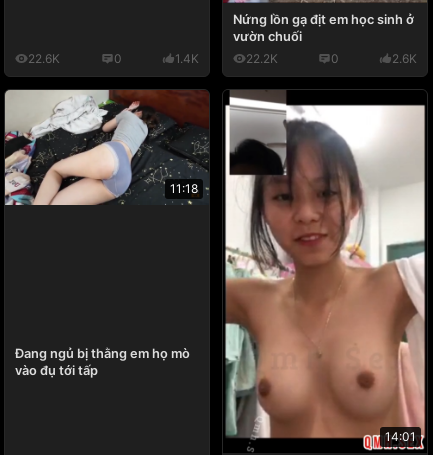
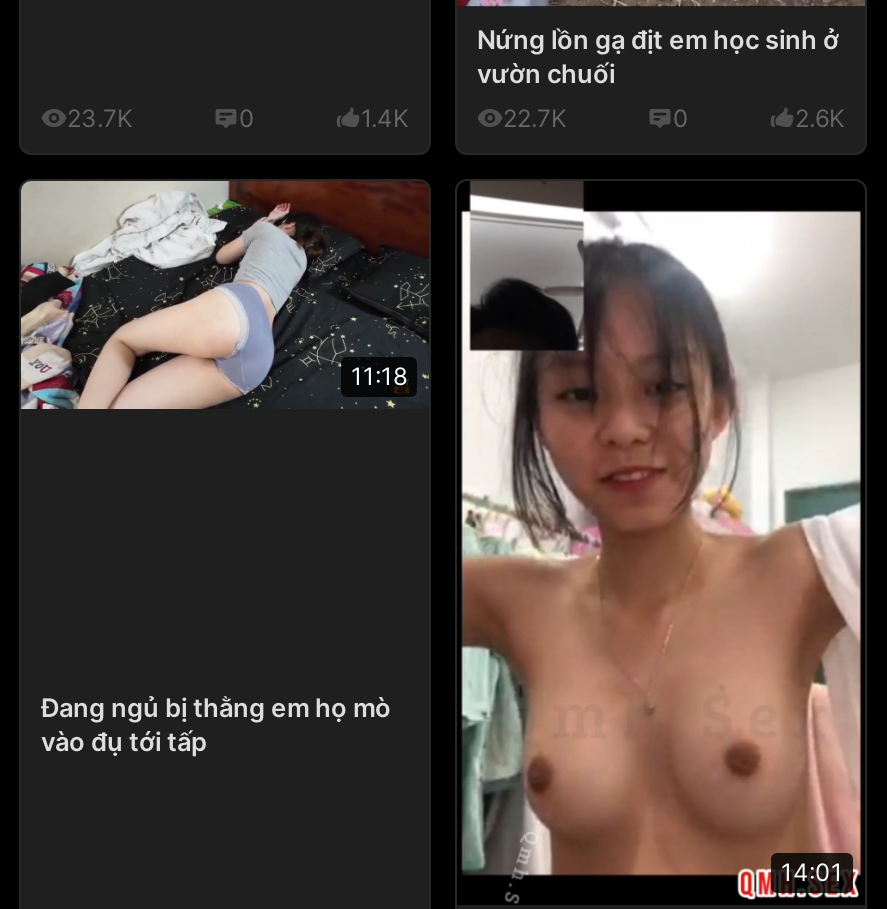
- 22.6K
+ 23.7K

- 22.2K
+ 22.7K
